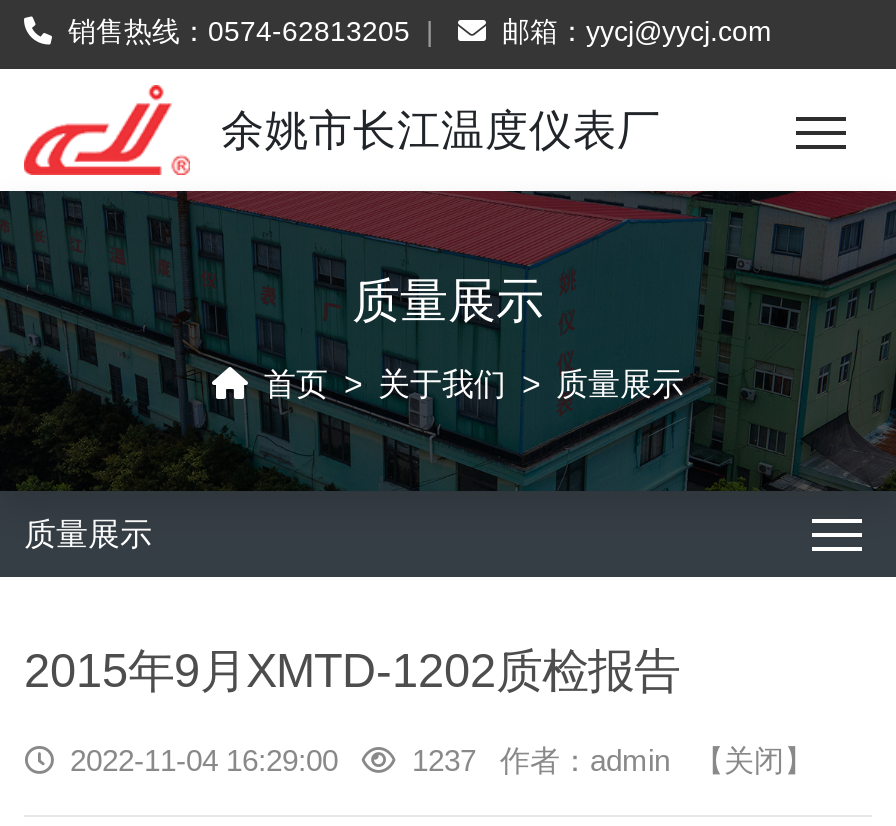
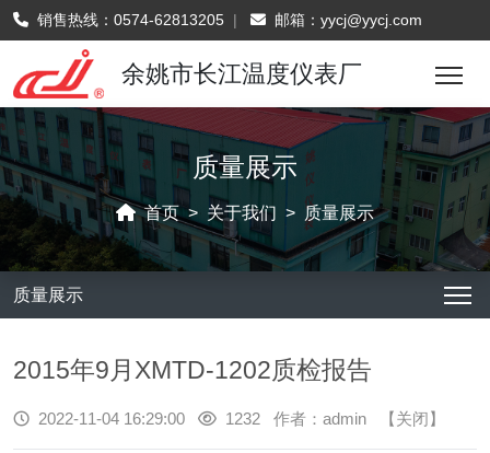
- 1237 作者：admin 【关闭】
+ 1232 作者：admin 【关闭】
